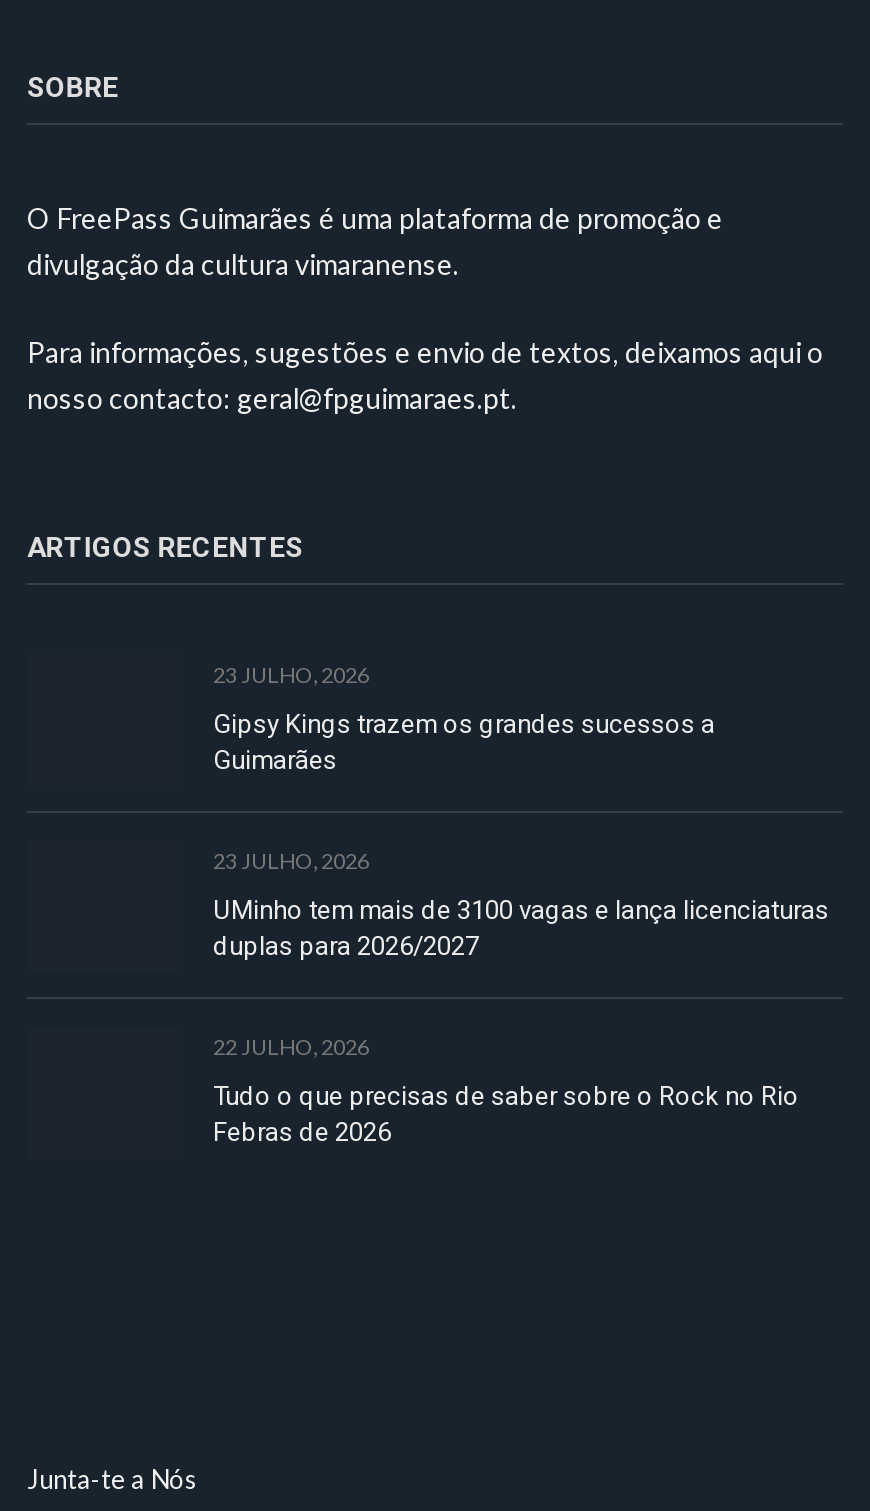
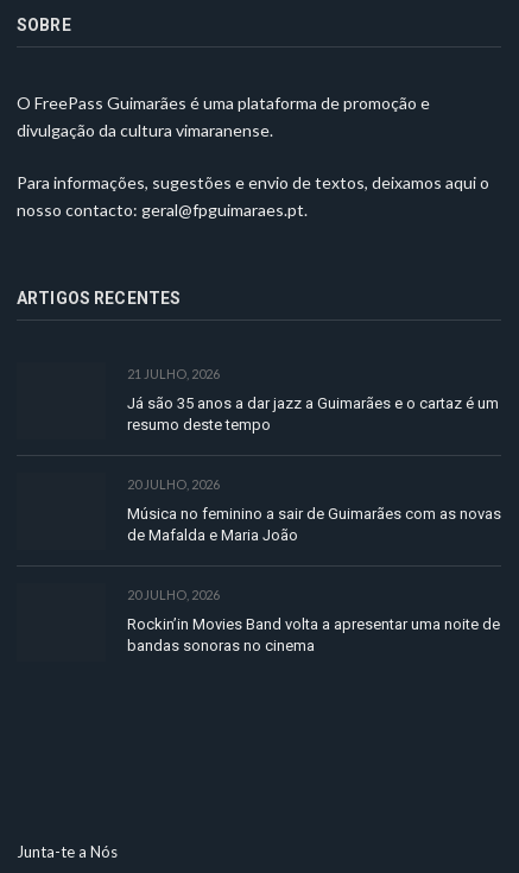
- 23 JULHO, 2026
+ 21 JULHO, 2026

- Gipsy Kings trazem os grandes sucessos a
- Guimarães
+ Já são 35 anos a dar jazz a Guimarães e o cartaz é um
+ resumo deste tempo

- 23 JULHO, 2026
+ 20 JULHO, 2026

- UMinho tem mais de 3100 vagas e lança licenciaturas
- duplas para 2026/2027
+ Música no feminino a sair de Guimarães com as novas
+ de Mafalda e Maria João

- 22 JULHO, 2026
+ 20 JULHO, 2026

- Tudo o que precisas de saber sobre o Rock no Rio
- Febras de 2026
+ Rockin’in Movies Band volta a apresentar uma noite de
+ bandas sonoras no cinema
